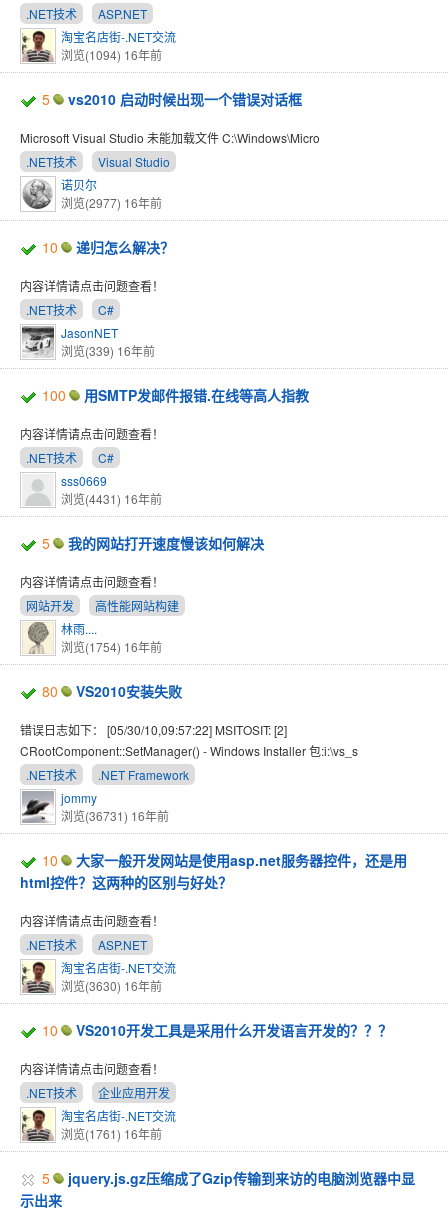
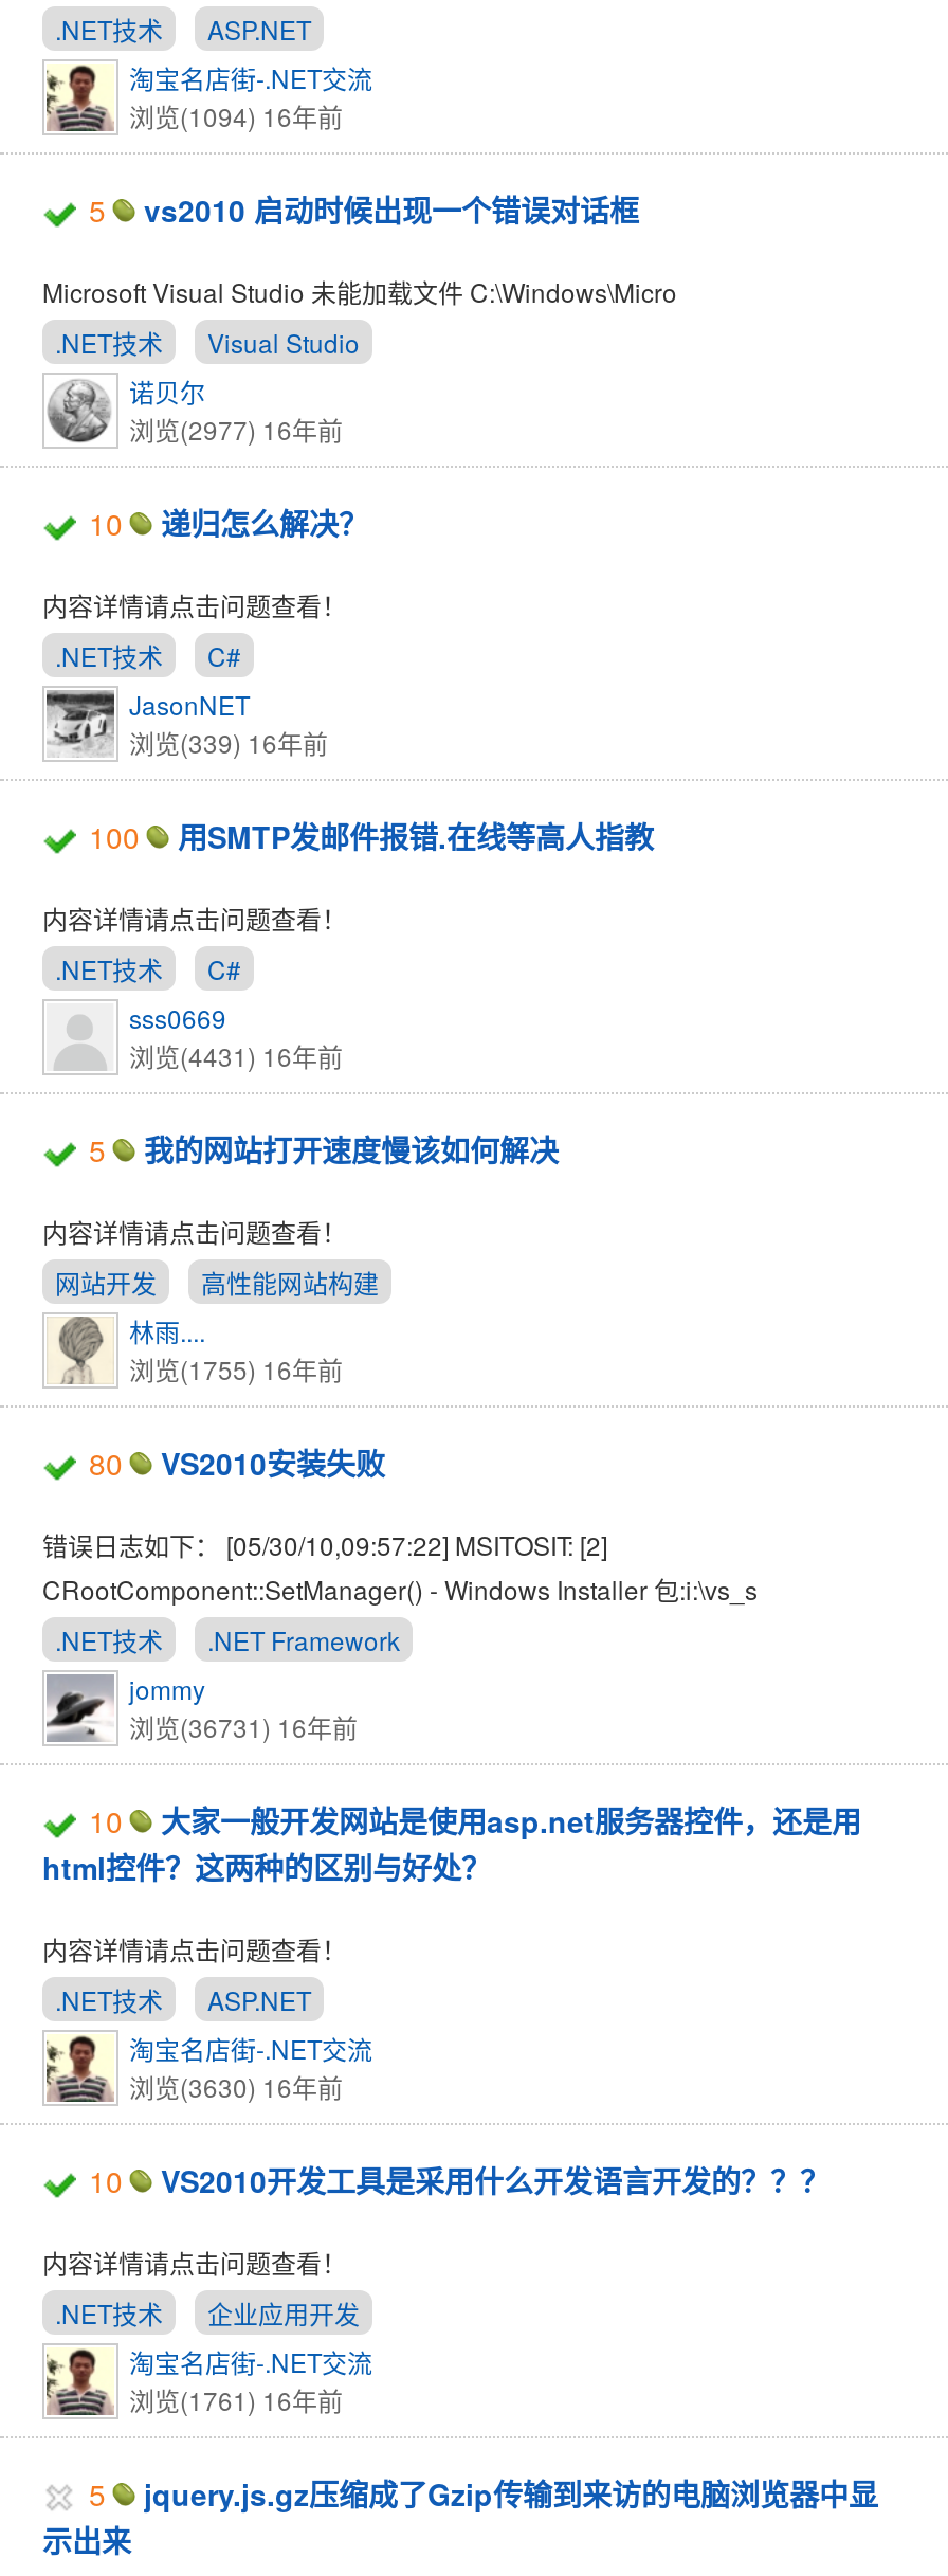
- 浏览(1754) 16年前
+ 浏览(1755) 16年前
